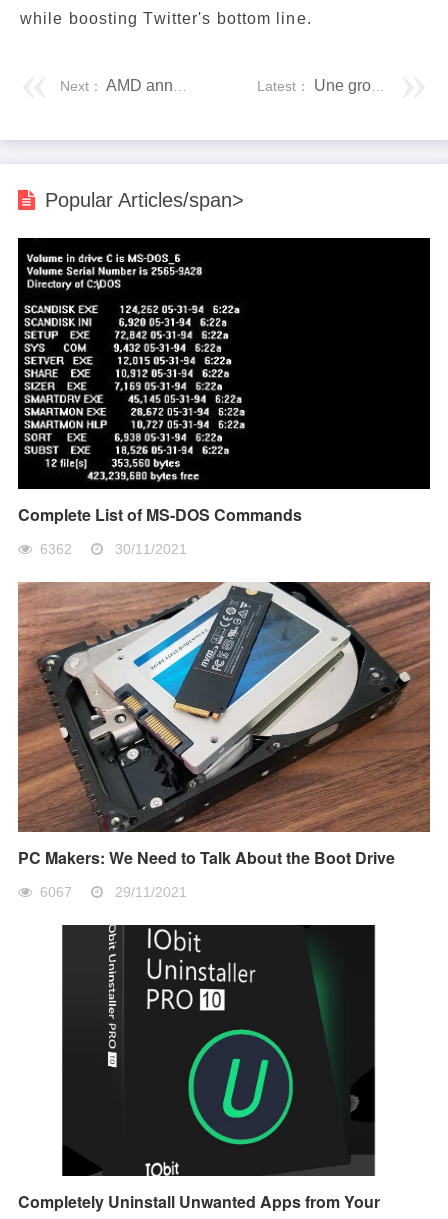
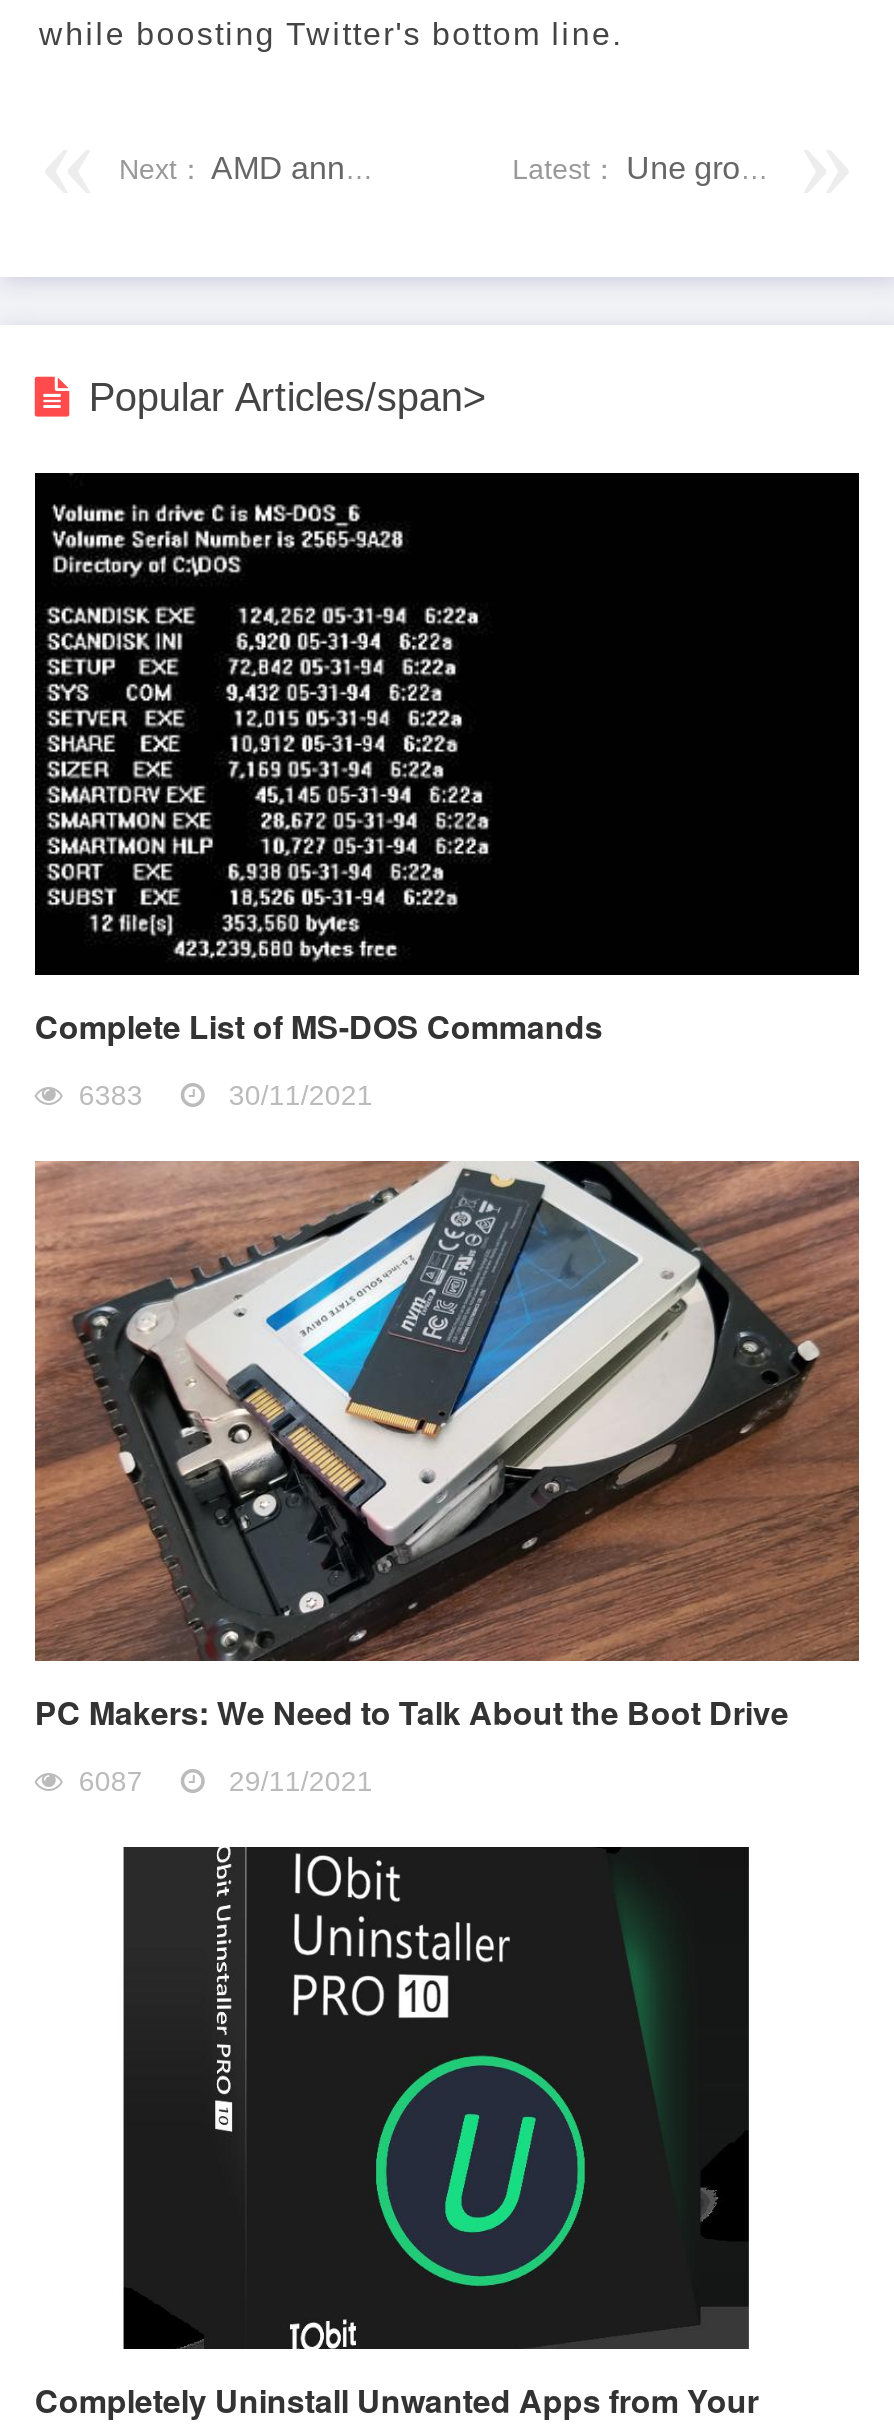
- 6362
+ 6383

- 6067
+ 6087
